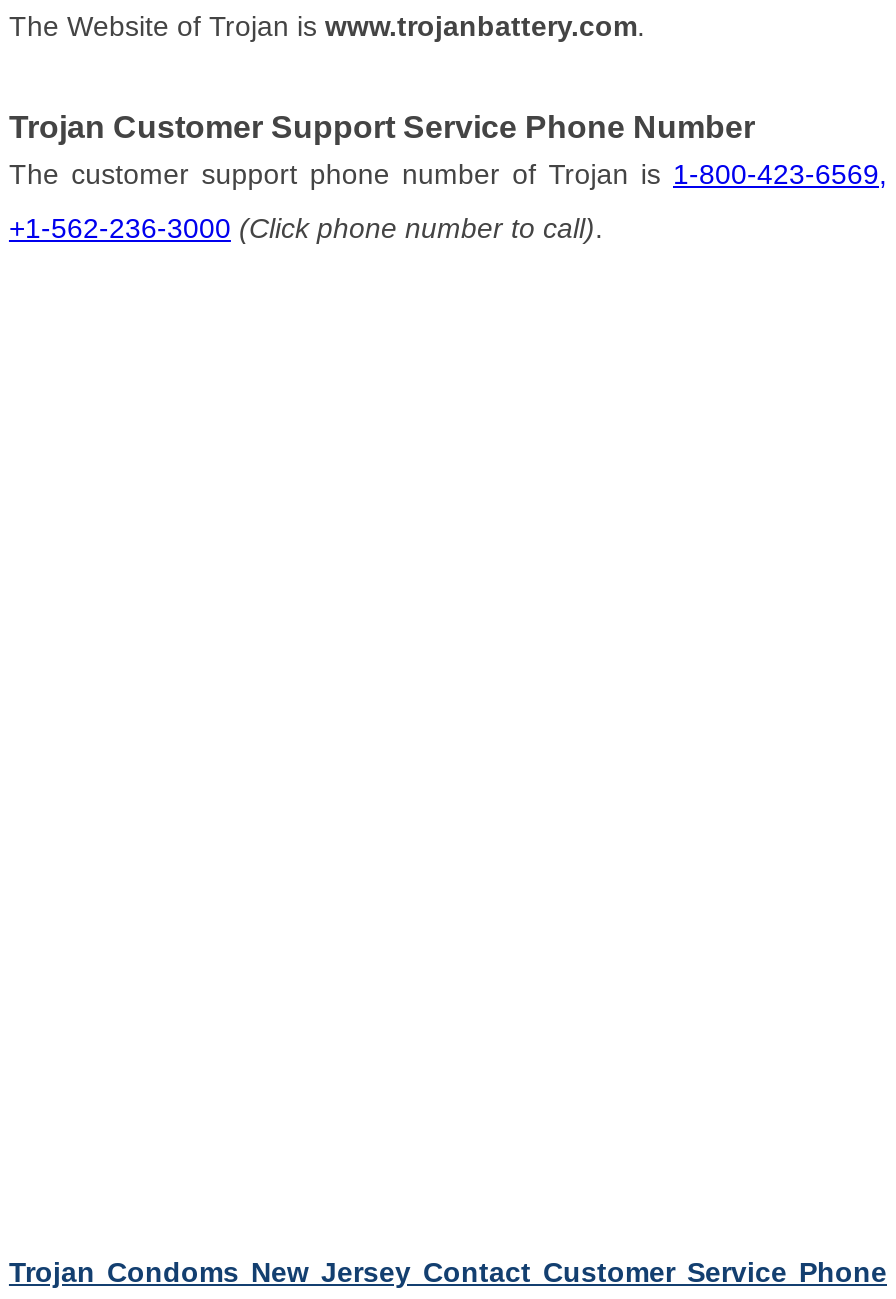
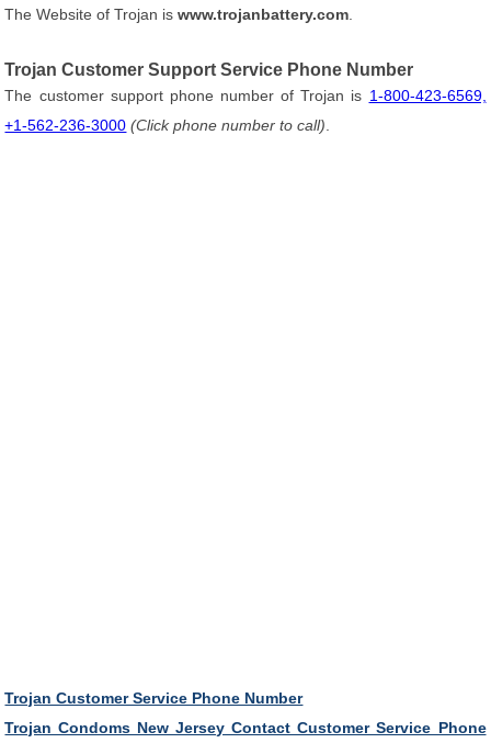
+ Trojan Customer Service Phone Number
